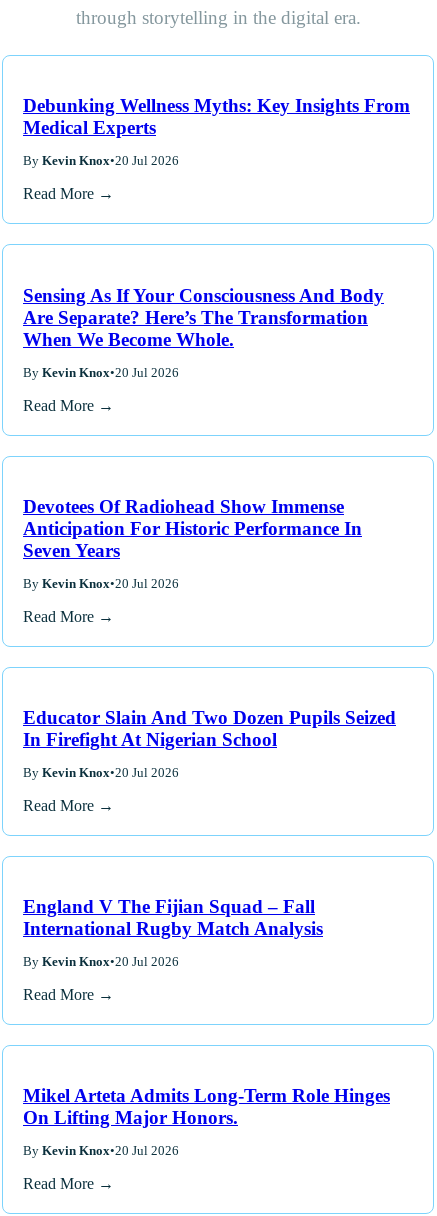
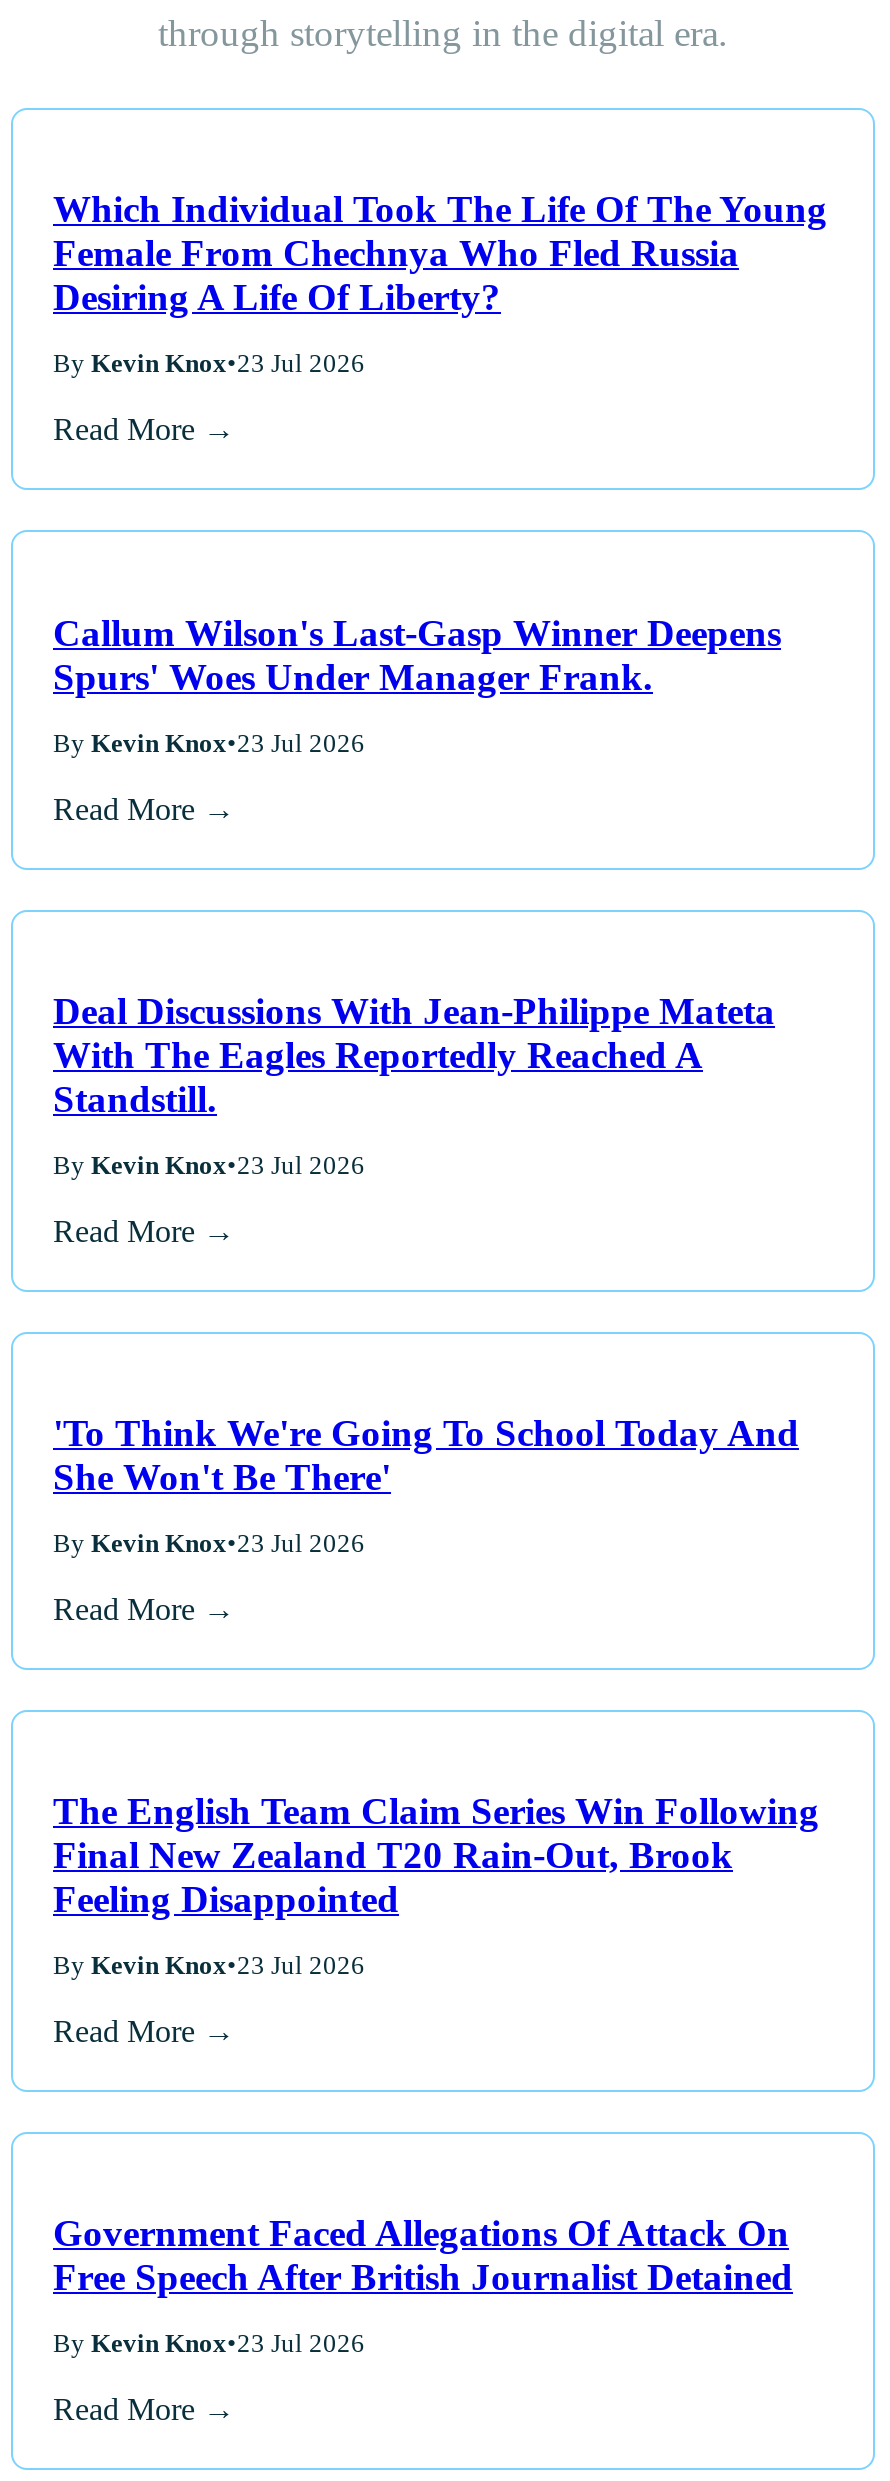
- Debunking Wellness Myths: Key Insights From
- Medical Experts
+ Which Individual Took The Life Of The Young
+ Female From Chechnya Who Fled Russia
+ Desiring A Life Of Liberty?

- By Kevin Knox•20 Jul 2026
+ By Kevin Knox•23 Jul 2026

- Sensing As If Your Consciousness And Body
- Are Separate? Here’s The Transformation
- When We Become Whole.
+ Callum Wilson's Last-Gasp Winner Deepens
+ Spurs' Woes Under Manager Frank.

- By Kevin Knox•20 Jul 2026
+ By Kevin Knox•23 Jul 2026

- Devotees Of Radiohead Show Immense
- Anticipation For Historic Performance In
- Seven Years
+ Deal Discussions With Jean-Philippe Mateta
+ With The Eagles Reportedly Reached A
+ Standstill.

- By Kevin Knox•20 Jul 2026
+ By Kevin Knox•23 Jul 2026

- Educator Slain And Two Dozen Pupils Seized
- In Firefight At Nigerian School
+ 'To Think We're Going To School Today And
+ She Won't Be There'

- By Kevin Knox•20 Jul 2026
+ By Kevin Knox•23 Jul 2026

- England V The Fijian Squad – Fall
- International Rugby Match Analysis
+ The English Team Claim Series Win Following
+ Final New Zealand T20 Rain-Out, Brook
+ Feeling Disappointed

- By Kevin Knox•20 Jul 2026
+ By Kevin Knox•23 Jul 2026

- Mikel Arteta Admits Long-Term Role Hinges
- On Lifting Major Honors.
+ Government Faced Allegations Of Attack On
+ Free Speech After British Journalist Detained

- By Kevin Knox•20 Jul 2026
+ By Kevin Knox•23 Jul 2026
